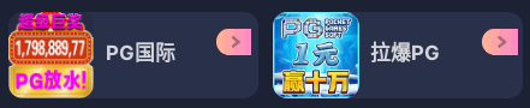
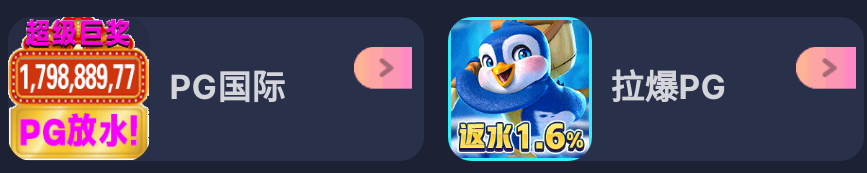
- [image]
+ [image]
